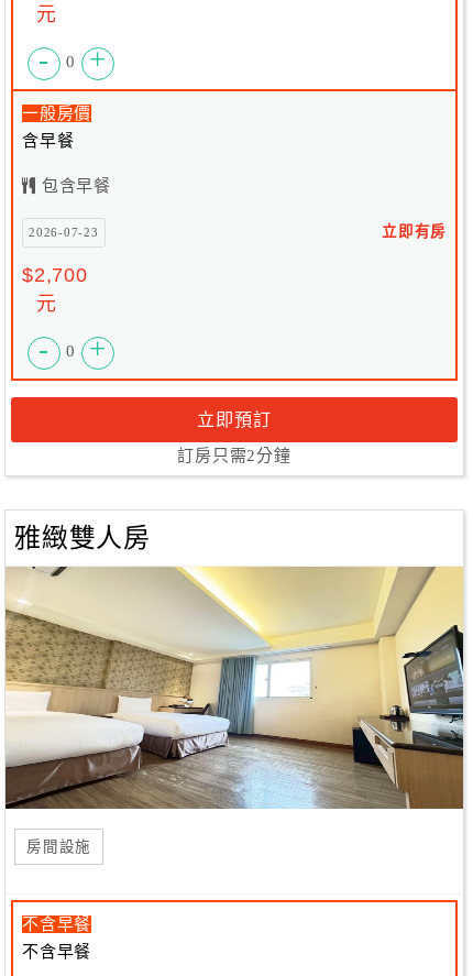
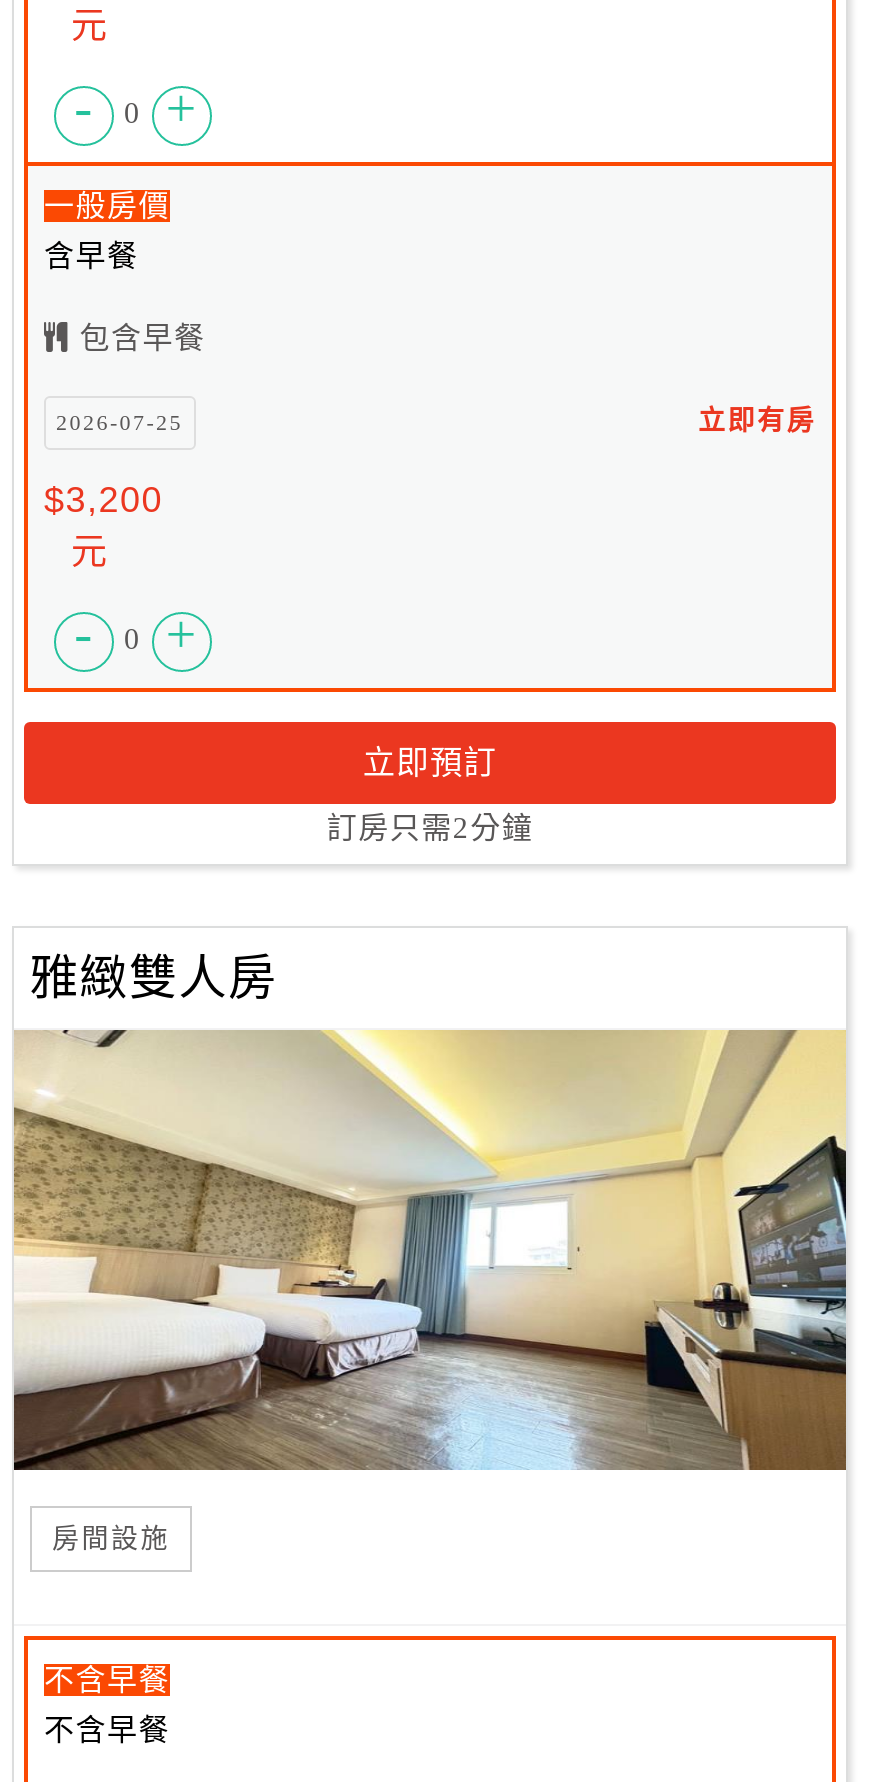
- 2026-07-23
+ 2026-07-25

- $2,700
+ $3,200
